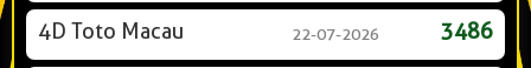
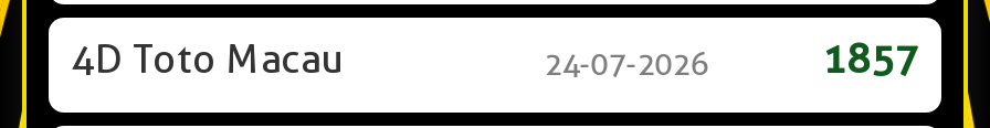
- 22-07-2026
+ 24-07-2026

- 3486
+ 1857
